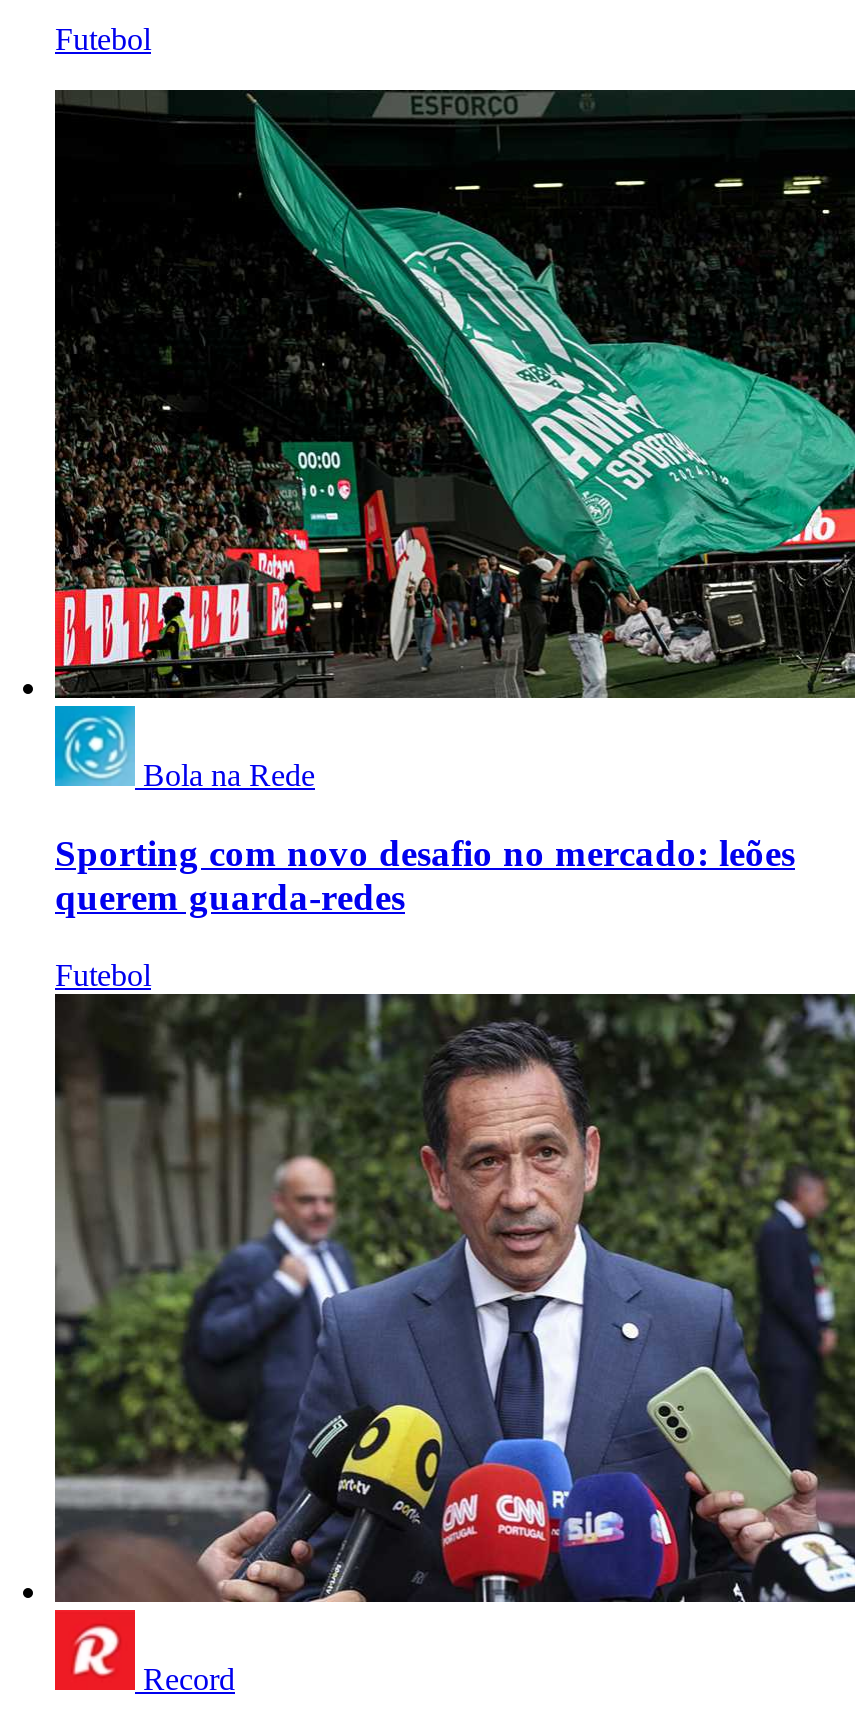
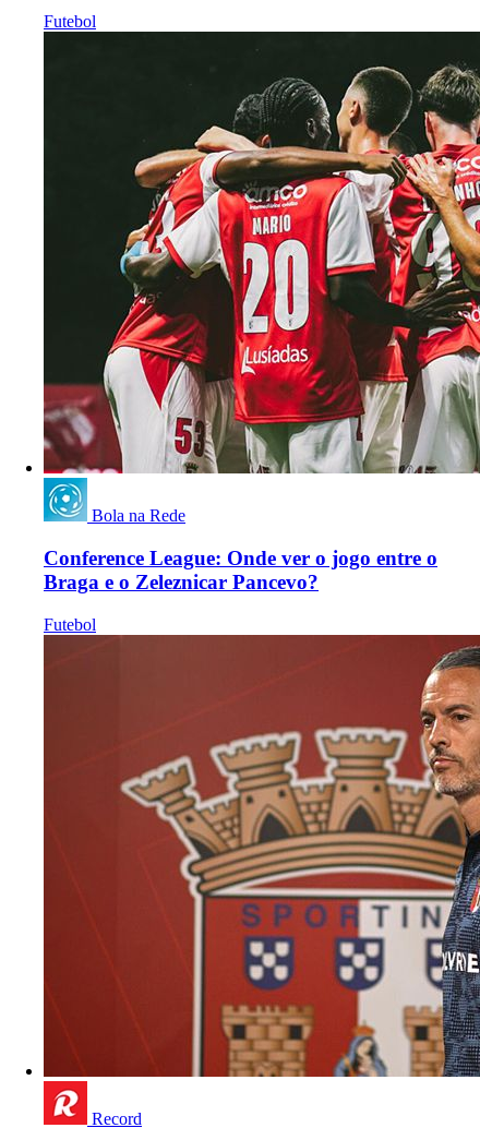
- [image]
+ [image]

- Sporting com novo desafio no mercado: leões
- querem guarda-redes
+ Conference League: Onde ver o jogo entre o
+ Braga e o Zeleznicar Pancevo?

- [image]
+ [image]
